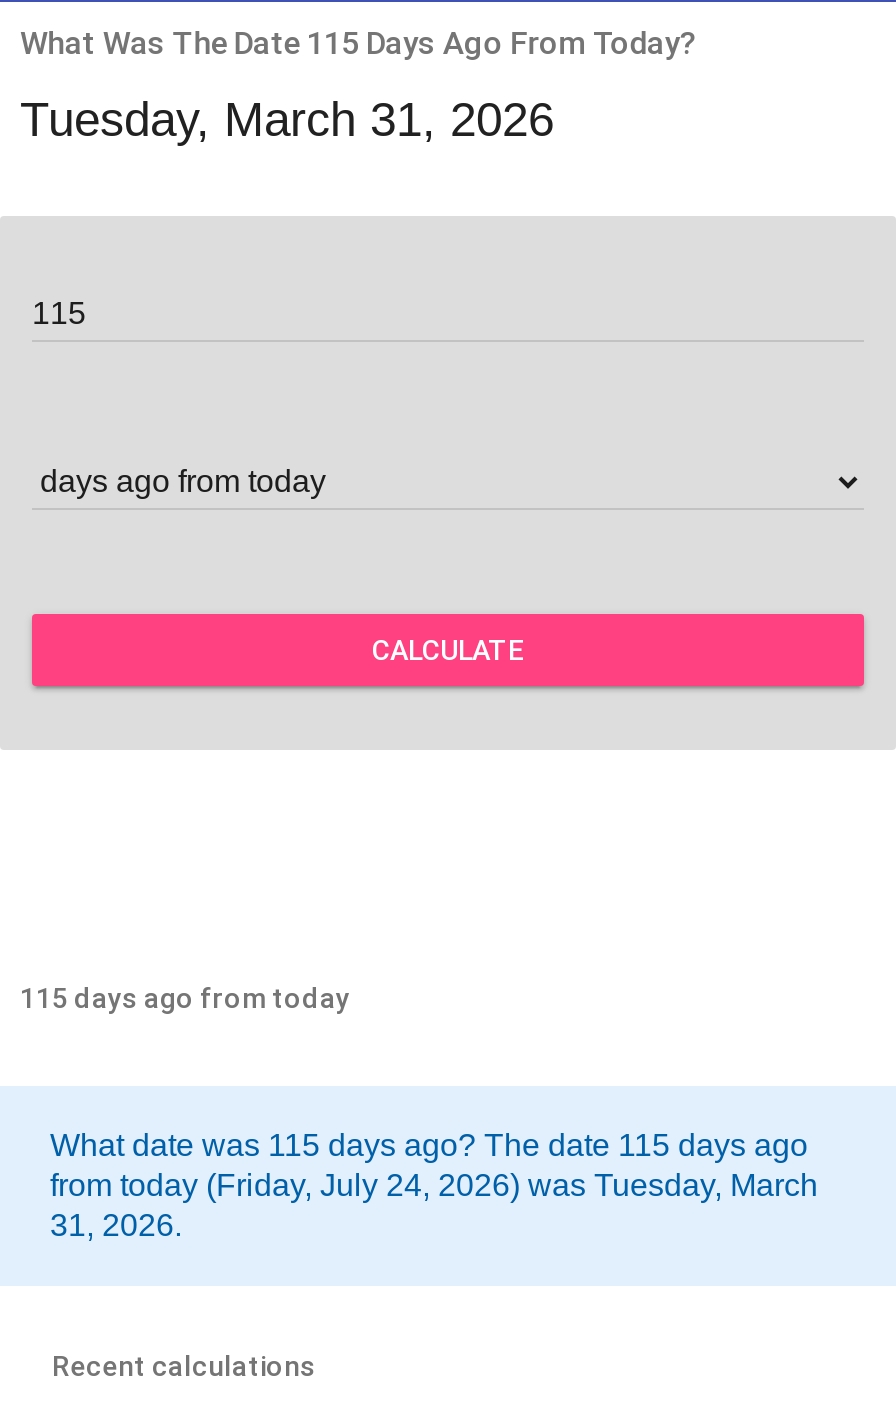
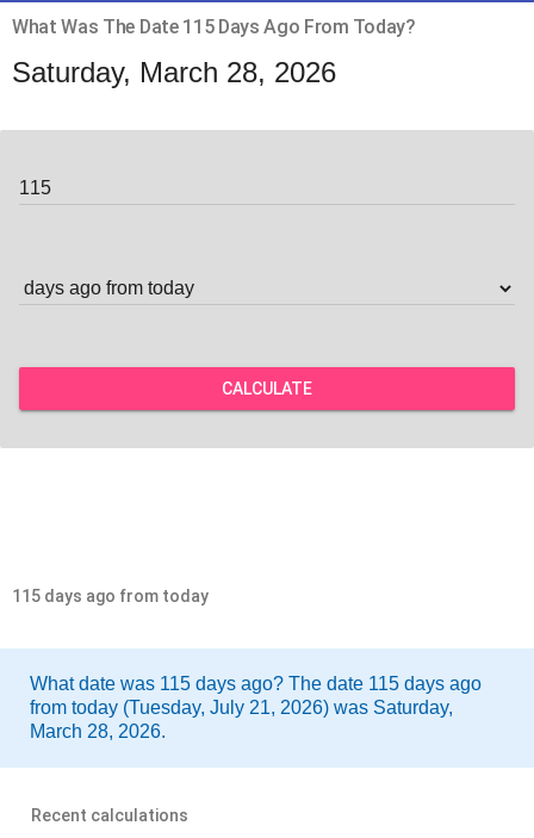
- Tuesday, March 31, 2026
+ Saturday, March 28, 2026

- from today (Friday, July 24, 2026) was Tuesday, March
- 31, 2026.
+ from today (Tuesday, July 21, 2026) was Saturday,
+ March 28, 2026.
